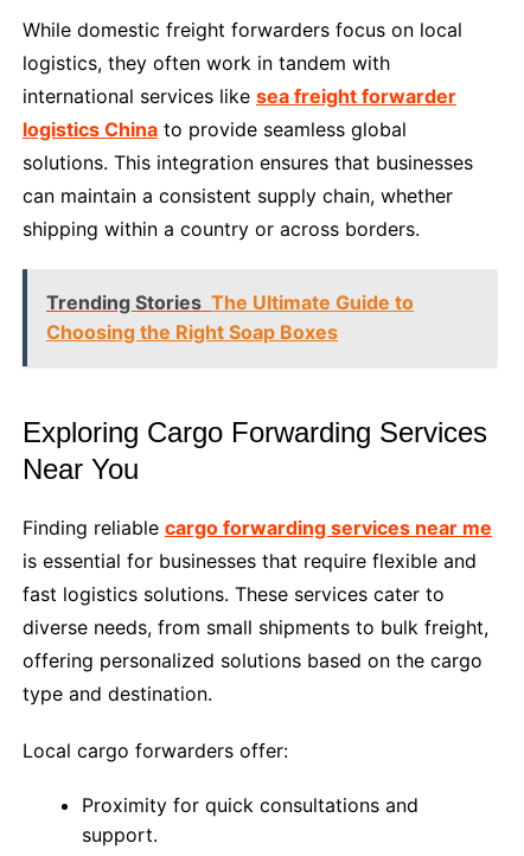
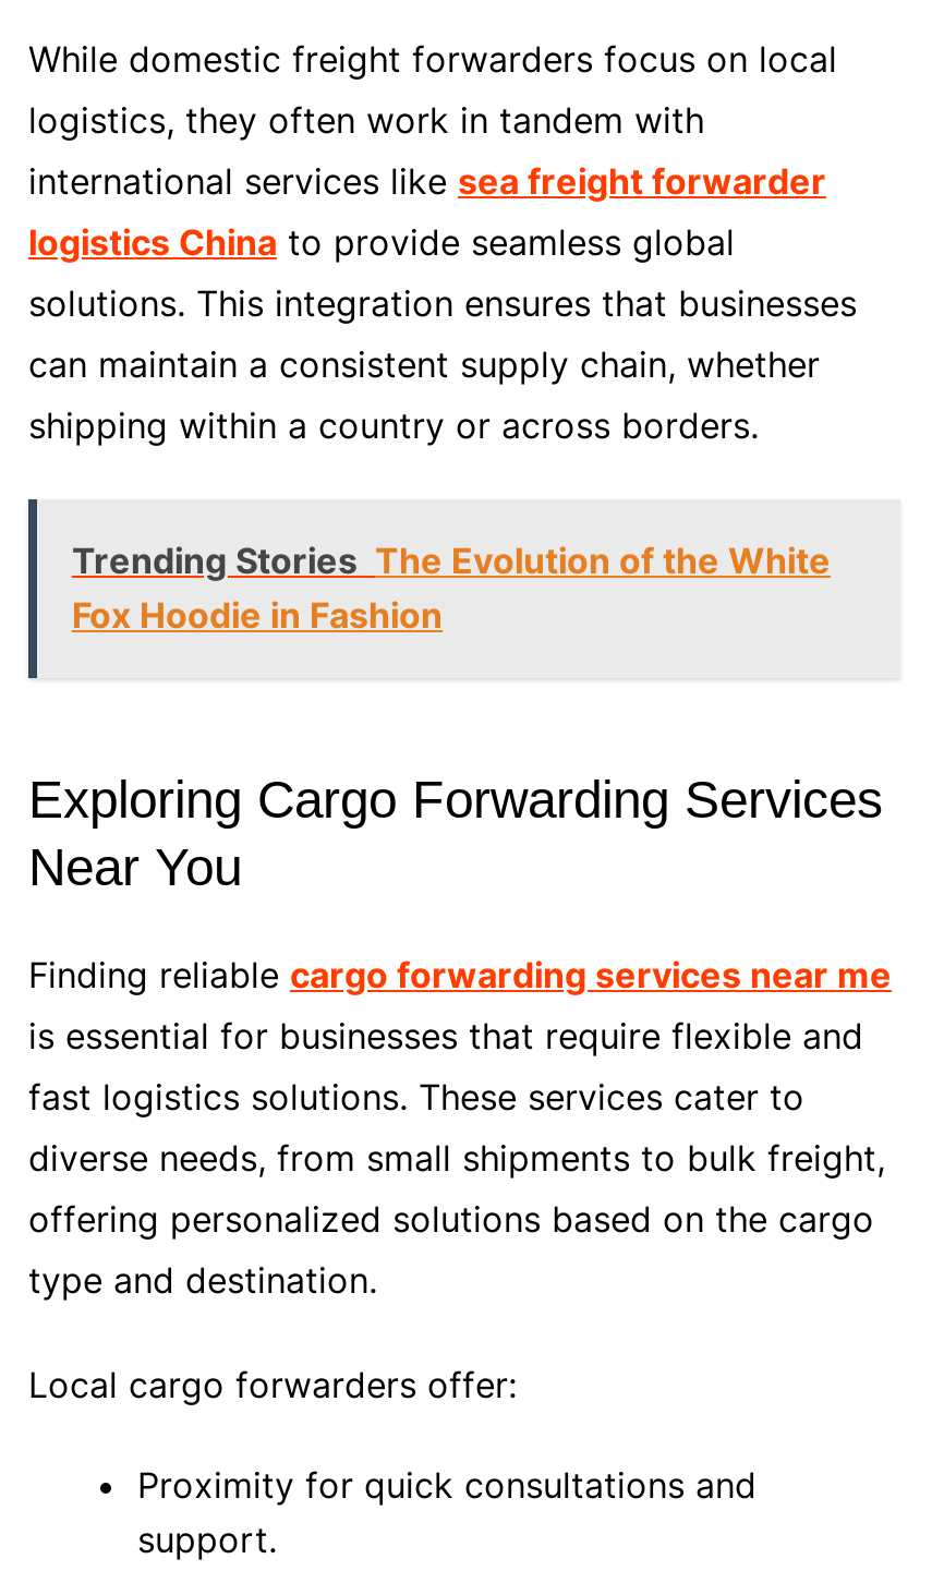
- Trending Stories The Ultimate Guide to
- Choosing the Right Soap Boxes
+ Trending Stories The Evolution of the White
+ Fox Hoodie in Fashion
